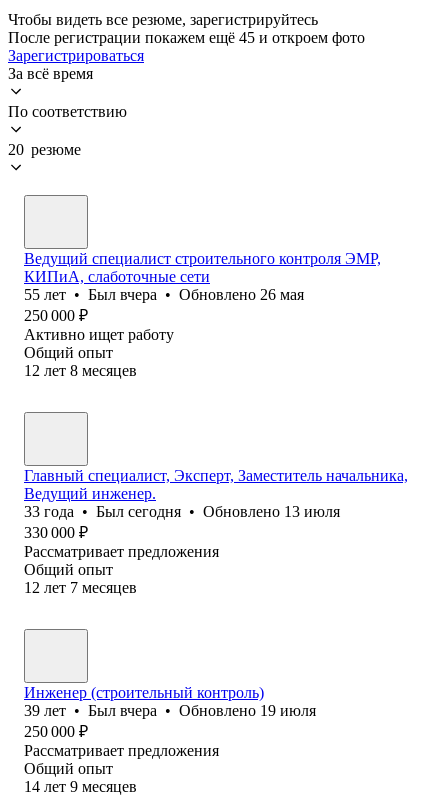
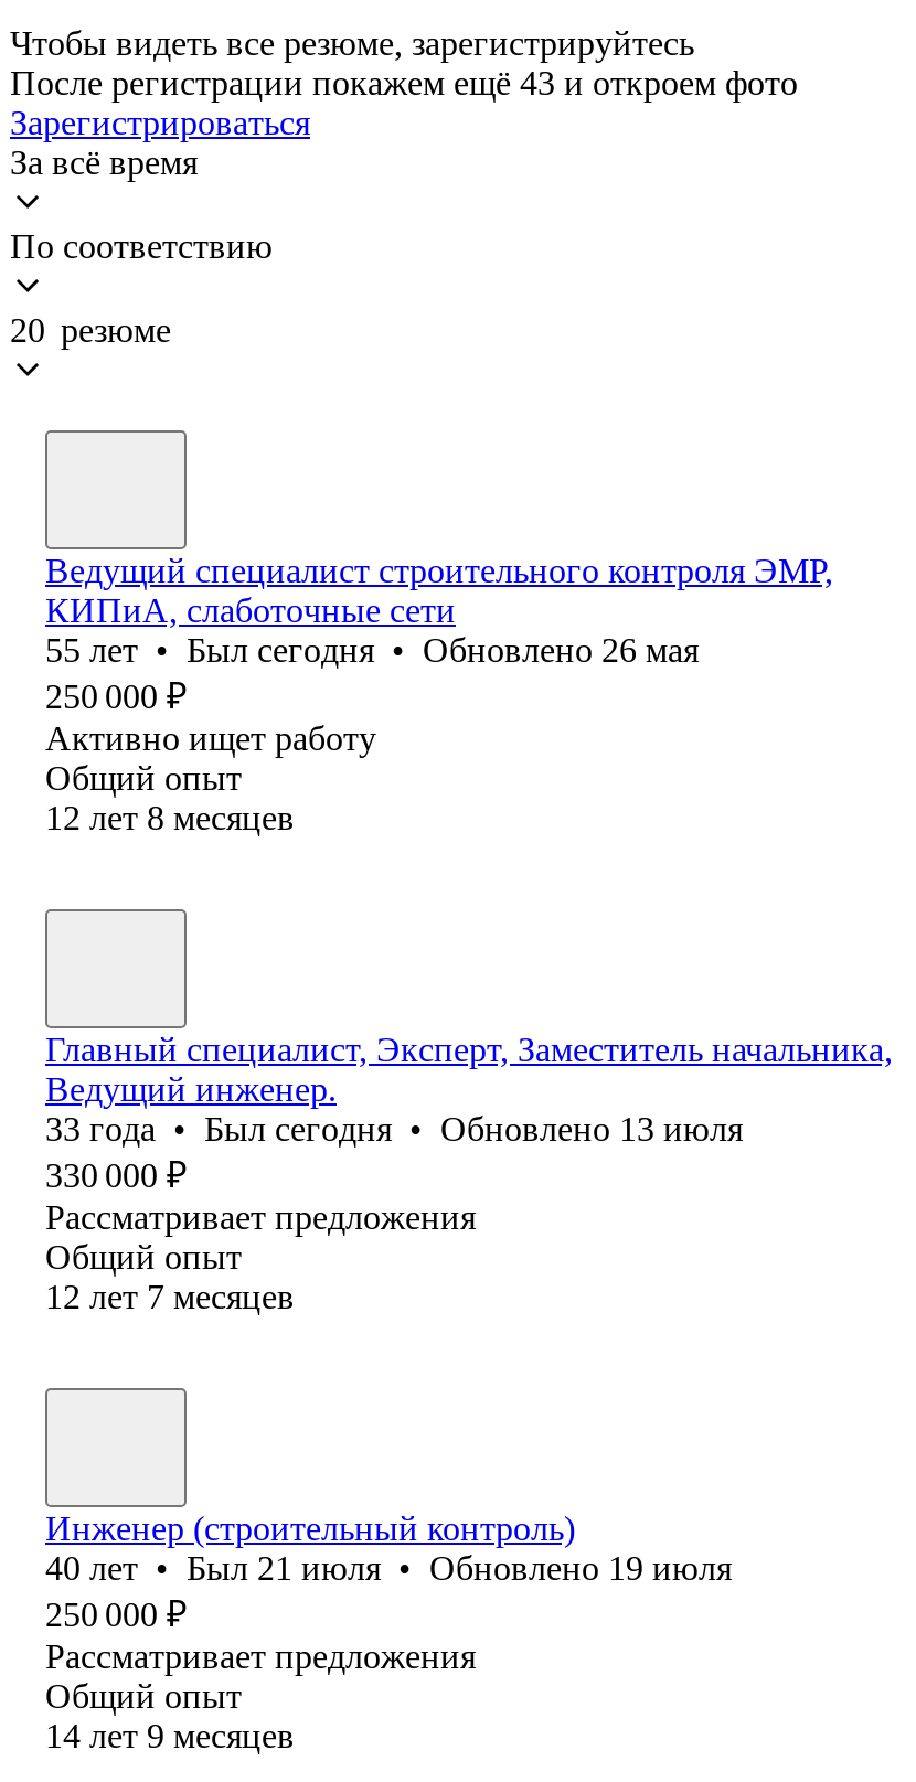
- После регистрации покажем ещё 45 и откроем фото
+ После регистрации покажем ещё 43 и откроем фото

- 55 лет • Был вчера • Обновлено 26 мая
+ 55 лет • Был сегодня • Обновлено 26 мая

- 39 лет • Был вчера • Обновлено 19 июля
+ 40 лет • Был 21 июля • Обновлено 19 июля
